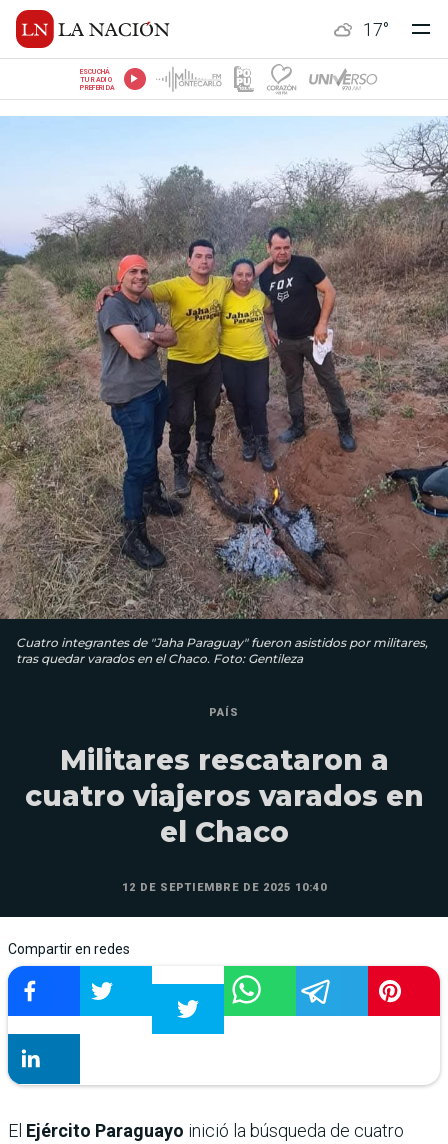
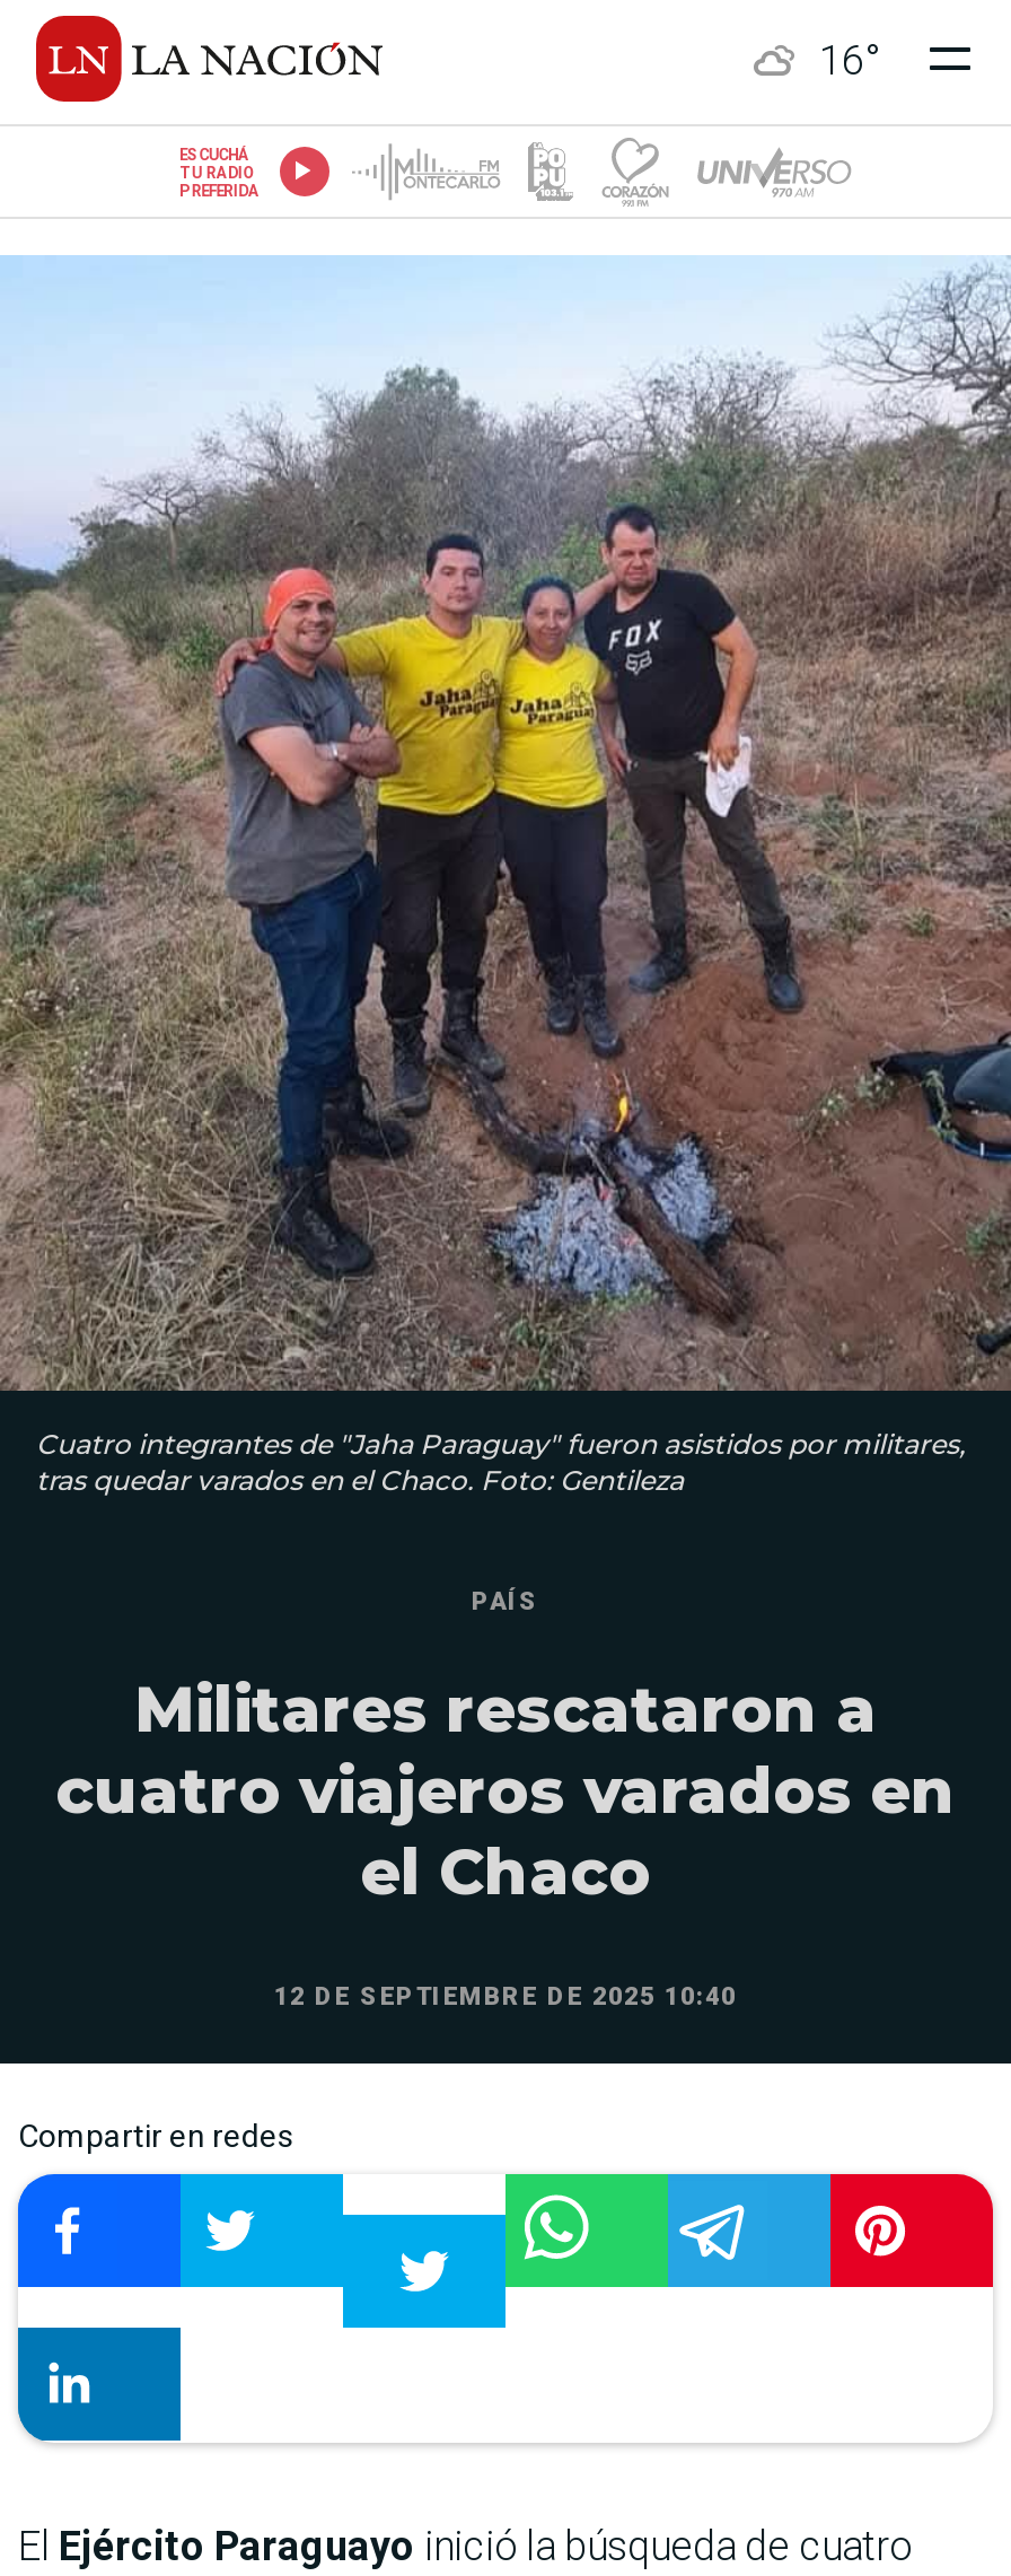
- 17°
+ 16°
